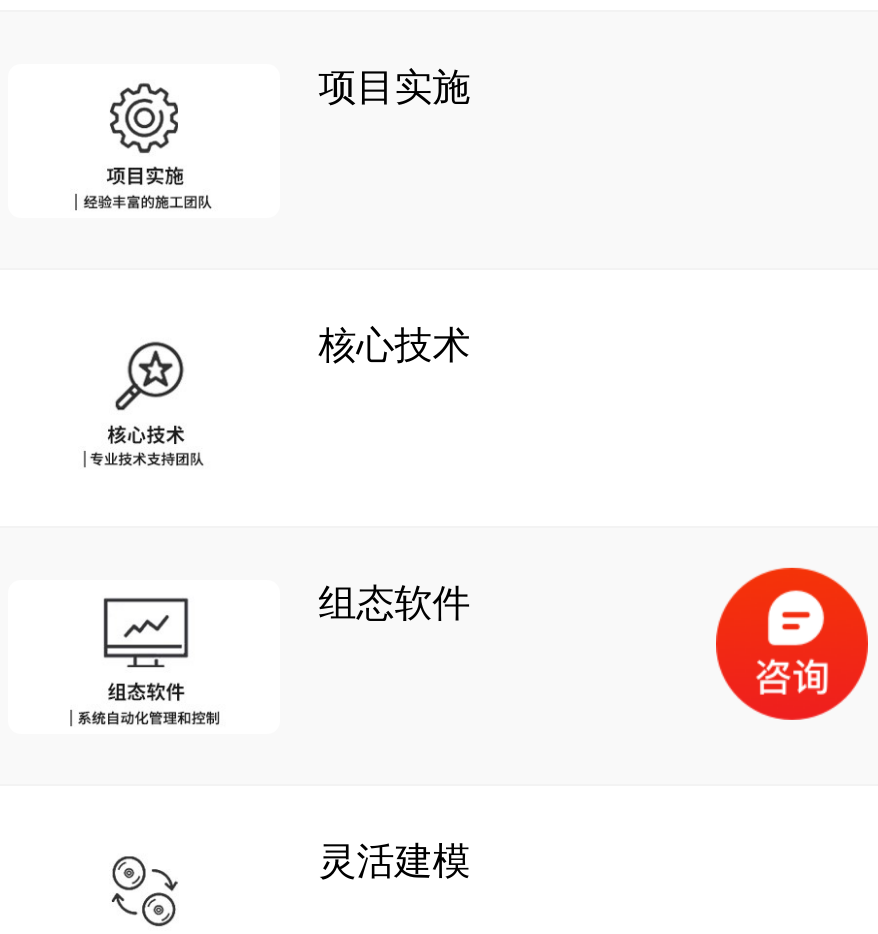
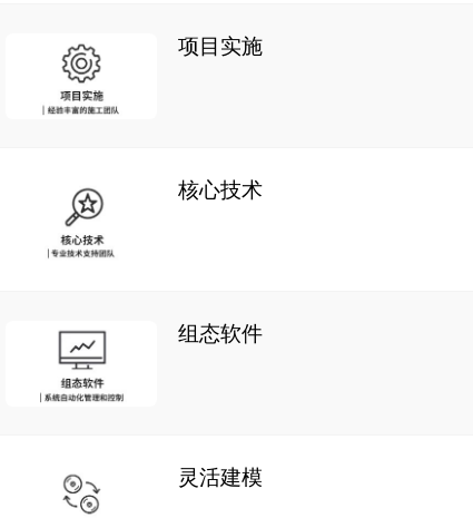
- [image]
